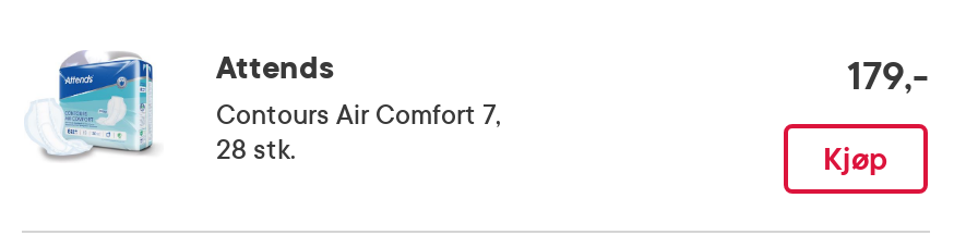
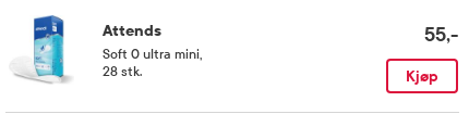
- [image]
- Contours Air Comfort 7,
+ [image]
+ Soft 0 ultra mini,

- 179,-
+ 55,-
